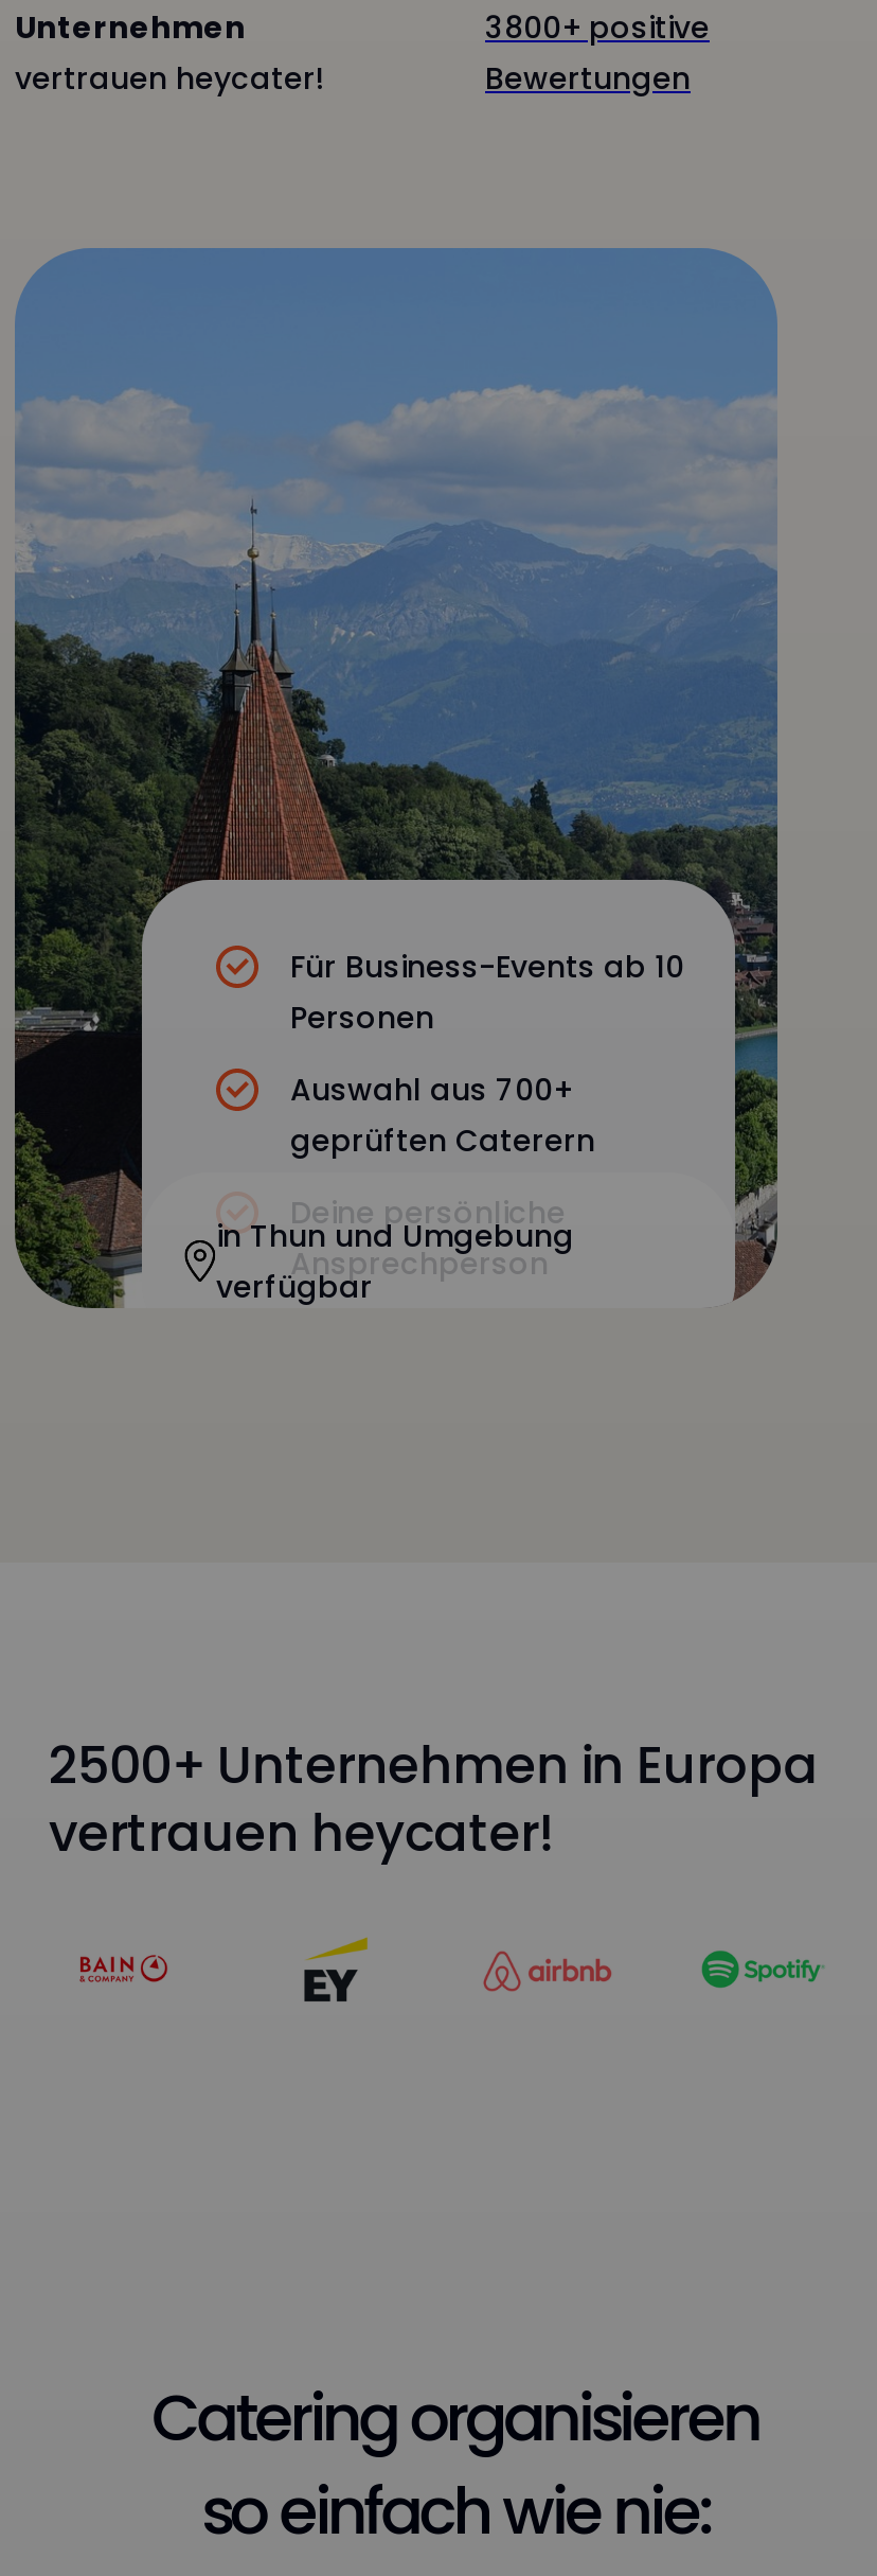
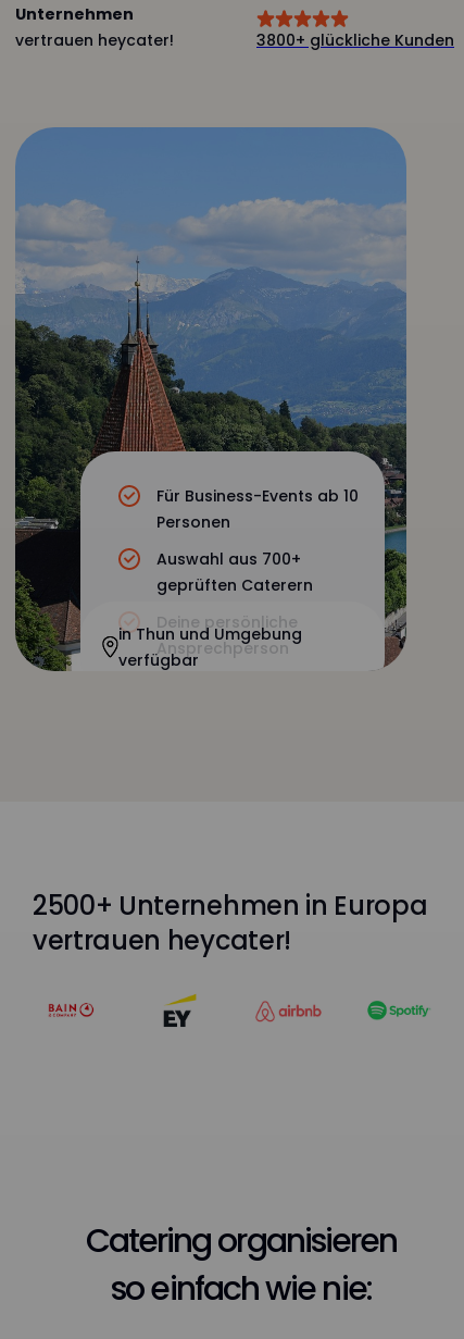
- 3800+ positive
- Bewertungen
+ 3800+ glückliche Kunden
